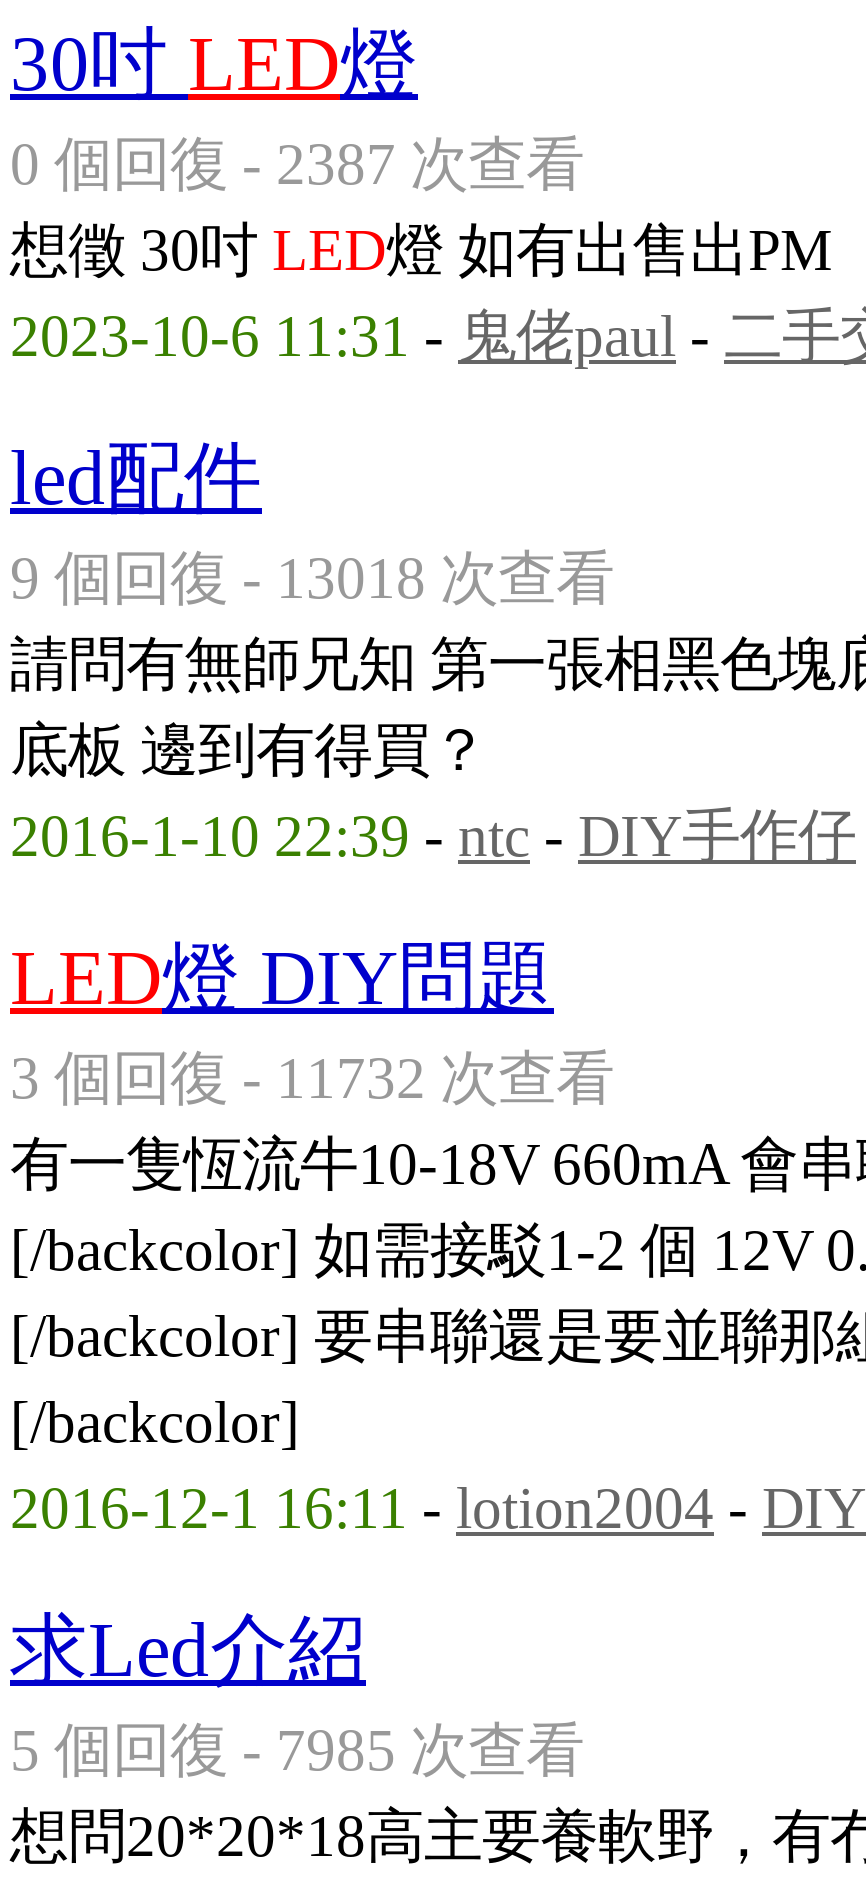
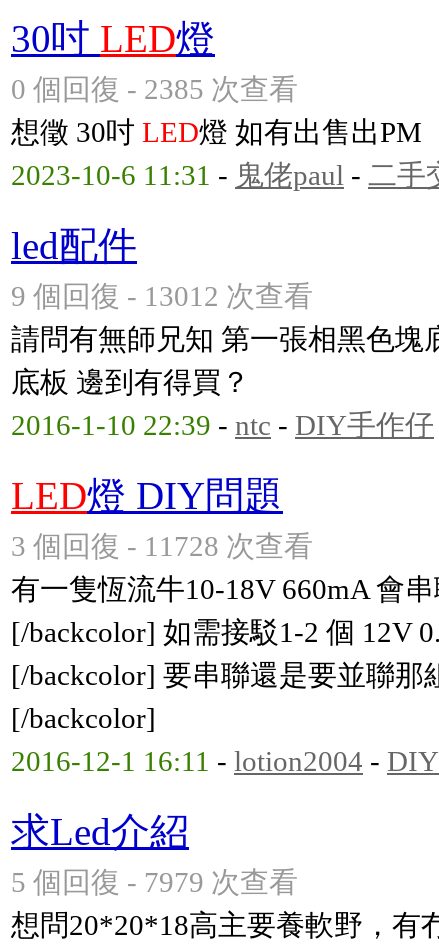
- 0 個回復 - 2387 次查看
+ 0 個回復 - 2385 次查看

- 9 個回復 - 13018 次查看
+ 9 個回復 - 13012 次查看

- 3 個回復 - 11732 次查看
+ 3 個回復 - 11728 次查看

- 5 個回復 - 7985 次查看
+ 5 個回復 - 7979 次查看
